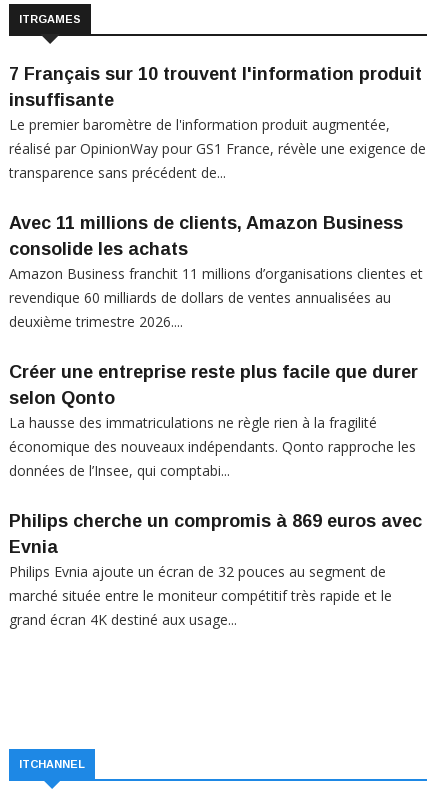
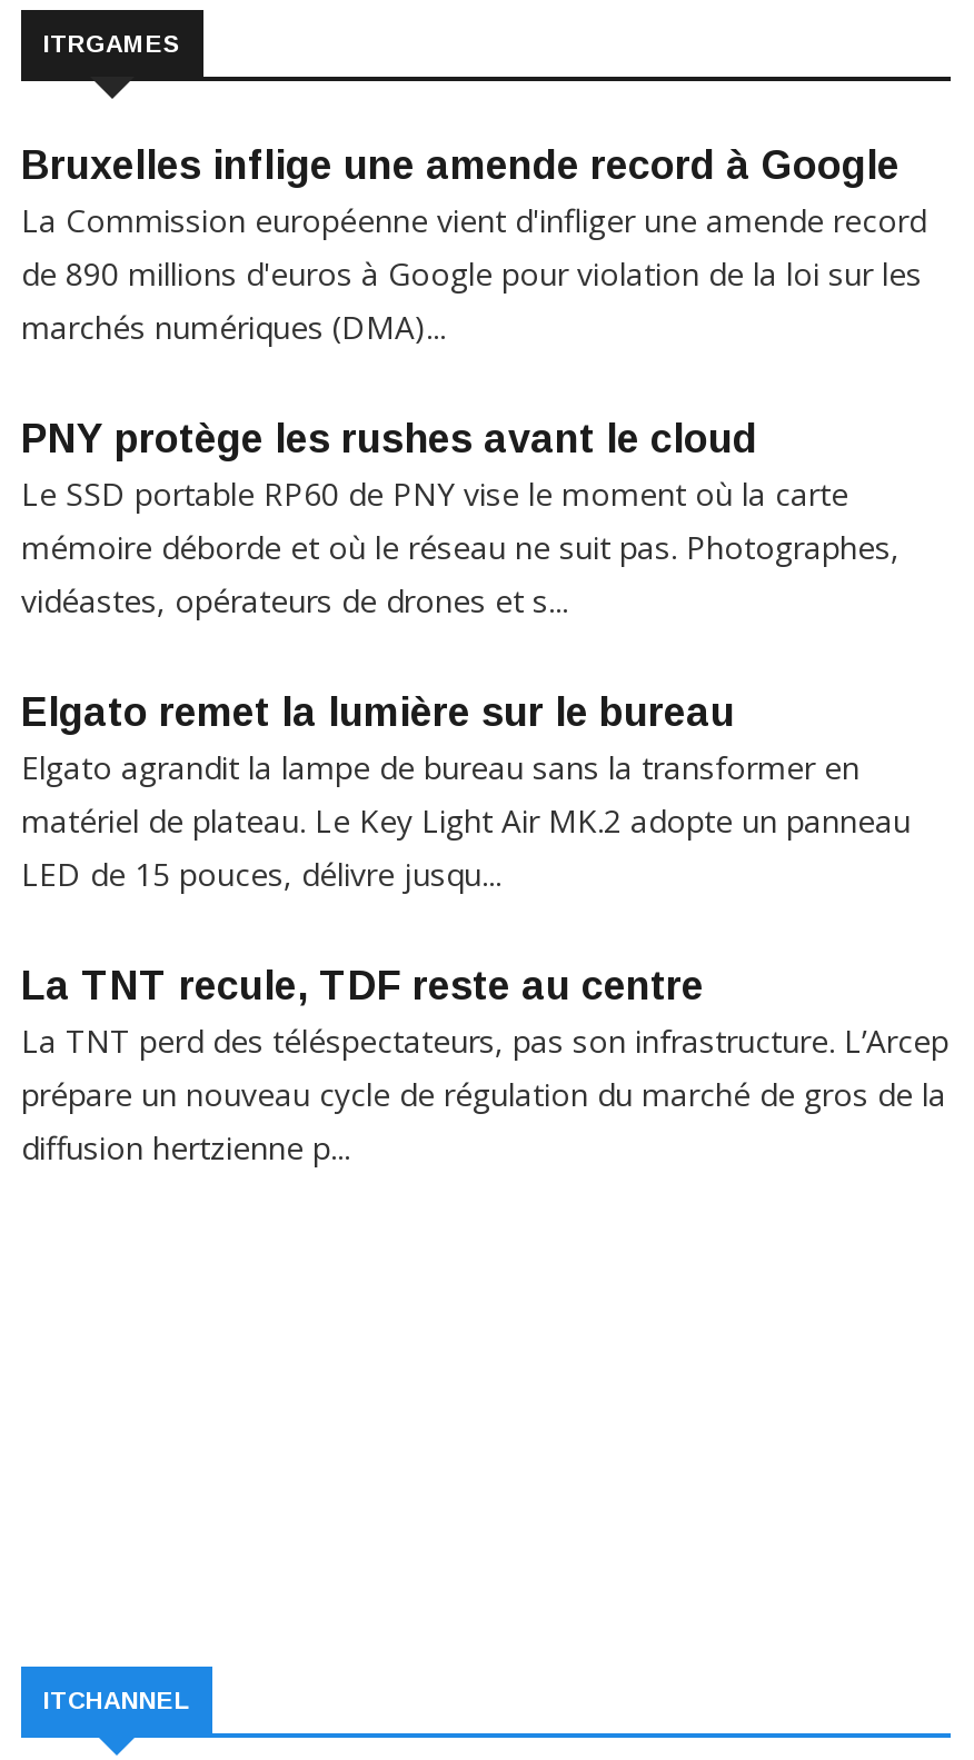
- 7 Français sur 10 trouvent l'information produit
- insuffisante
- Le premier baromètre de l'information produit augmentée,
- réalisé par OpinionWay pour GS1 France, révèle une exigence de
- transparence sans précédent de...
+ Bruxelles inflige une amende record à Google
+ La Commission européenne vient d'infliger une amende record
+ de 890 millions d'euros à Google pour violation de la loi sur les
+ marchés numériques (DMA)...

- Avec 11 millions de clients, Amazon Business
- consolide les achats
- Amazon Business franchit 11 millions d’organisations clientes et
- revendique 60 milliards de dollars de ventes annualisées au
- deuxième trimestre 2026....
+ PNY protège les rushes avant le cloud
+ Le SSD portable RP60 de PNY vise le moment où la carte
+ mémoire déborde et où le réseau ne suit pas. Photographes,
+ vidéastes, opérateurs de drones et s...

- Créer une entreprise reste plus facile que durer
- selon Qonto
- La hausse des immatriculations ne règle rien à la fragilité
- économique des nouveaux indépendants. Qonto rapproche les
- données de l’Insee, qui comptabi...
+ Elgato remet la lumière sur le bureau
+ Elgato agrandit la lampe de bureau sans la transformer en
+ matériel de plateau. Le Key Light Air MK.2 adopte un panneau
+ LED de 15 pouces, délivre jusqu...

- Philips cherche un compromis à 869 euros avec
- Evnia
- Philips Evnia ajoute un écran de 32 pouces au segment de
- marché située entre le moniteur compétitif très rapide et le
- grand écran 4K destiné aux usage...
+ La TNT recule, TDF reste au centre
+ La TNT perd des téléspectateurs, pas son infrastructure. L’Arcep
+ prépare un nouveau cycle de régulation du marché de gros de la
+ diffusion hertzienne p...
